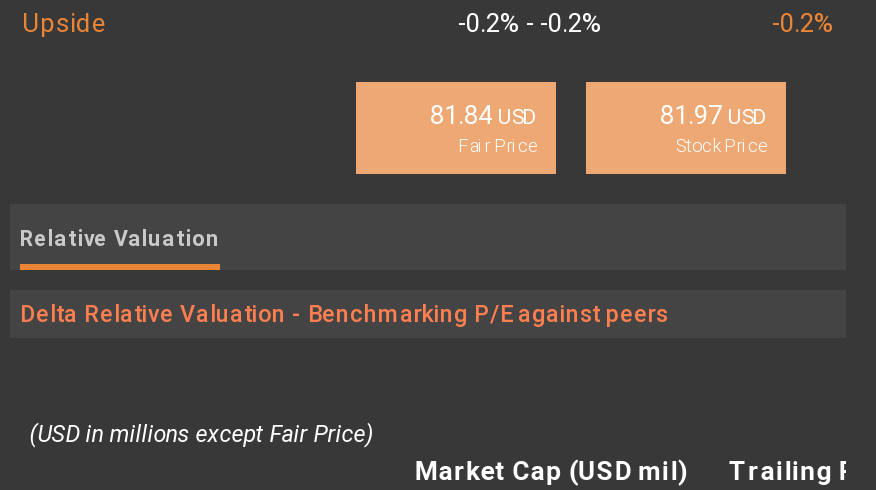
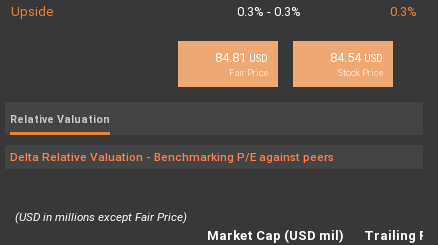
- -0.2% - -0.2%
+ 0.3% - 0.3%

- -0.2%
+ 0.3%

- 81.84 USD
+ 84.81 USD

- 81.97 USD
+ 84.54 USD
